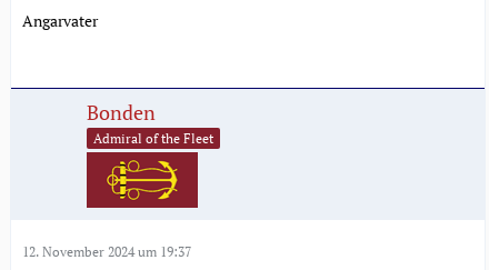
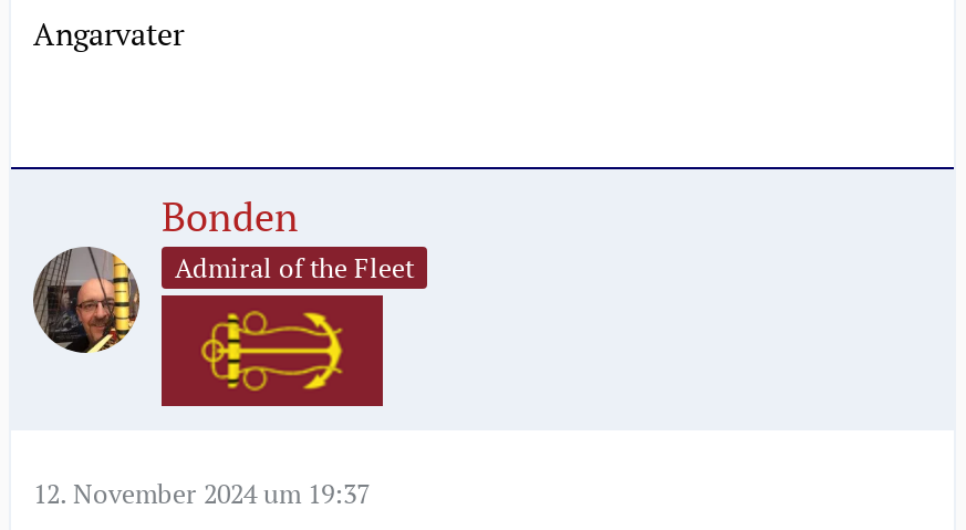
+ [image]
